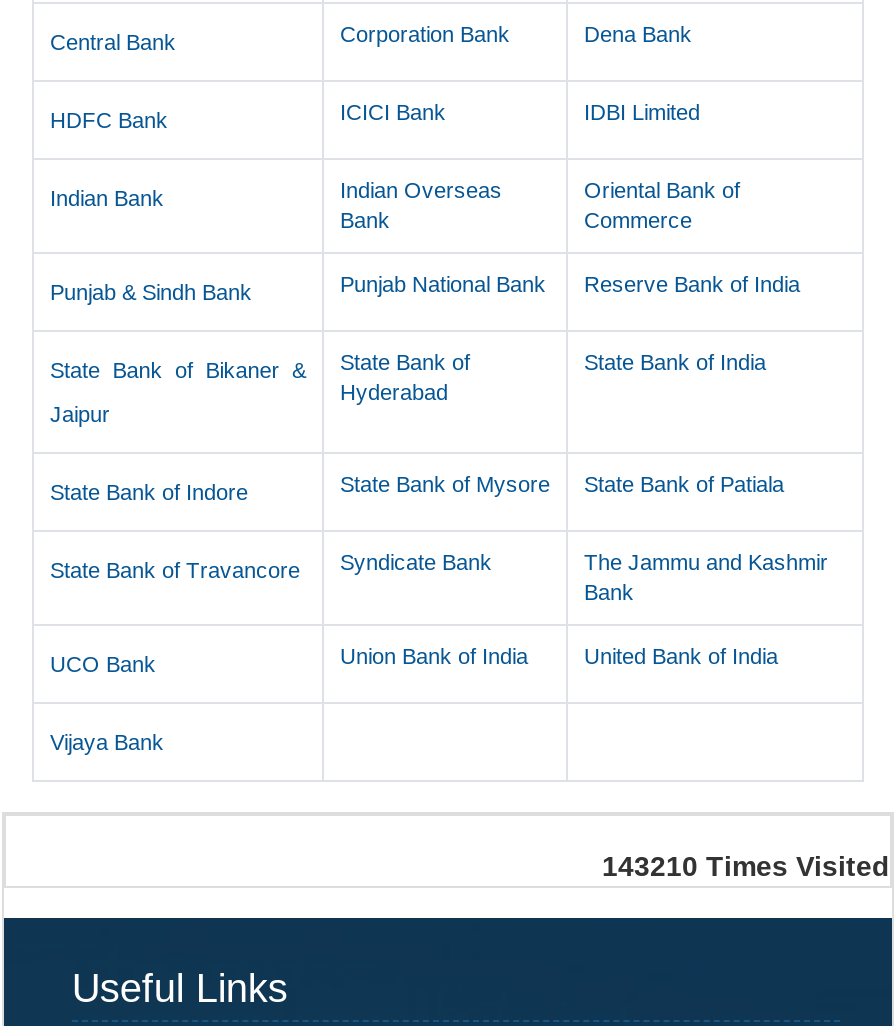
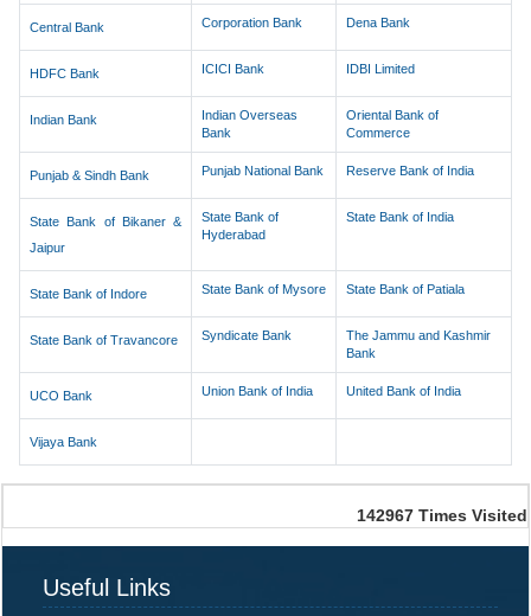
- 143210 Times Visited
+ 142967 Times Visited
